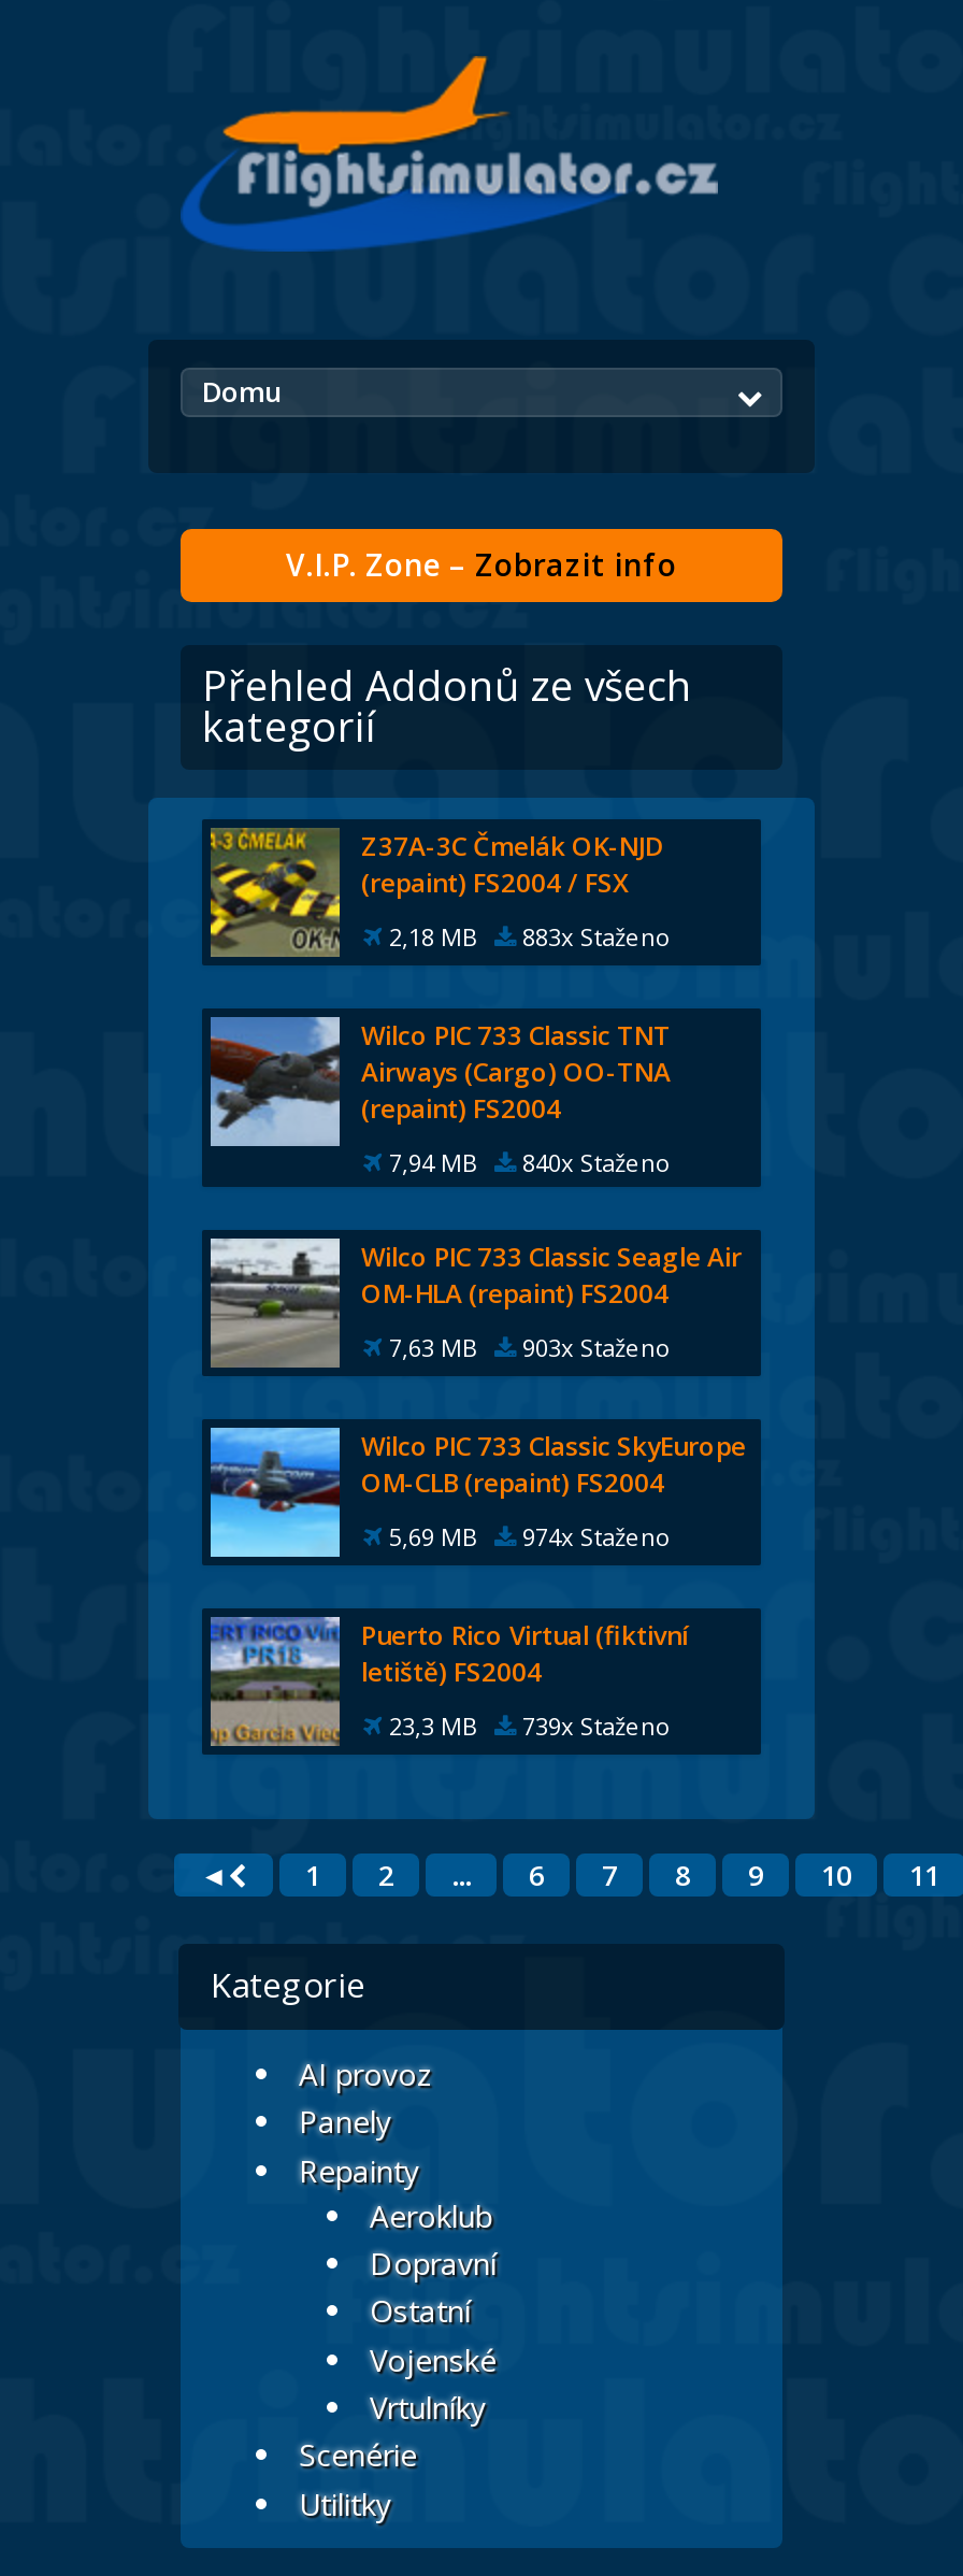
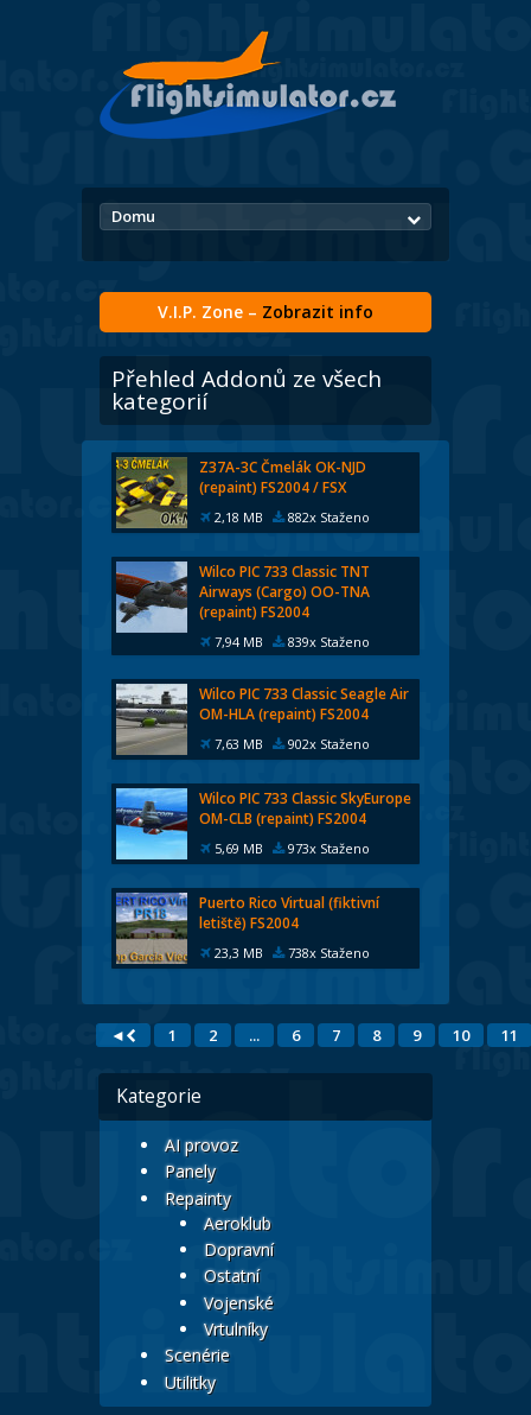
- 2,18 MB 883x Staženo
+ 2,18 MB 882x Staženo

- 7,94 MB 840x Staženo
+ 7,94 MB 839x Staženo

- 7,63 MB 903x Staženo
+ 7,63 MB 902x Staženo

- 5,69 MB 974x Staženo
+ 5,69 MB 973x Staženo

- 23,3 MB 739x Staženo
+ 23,3 MB 738x Staženo
